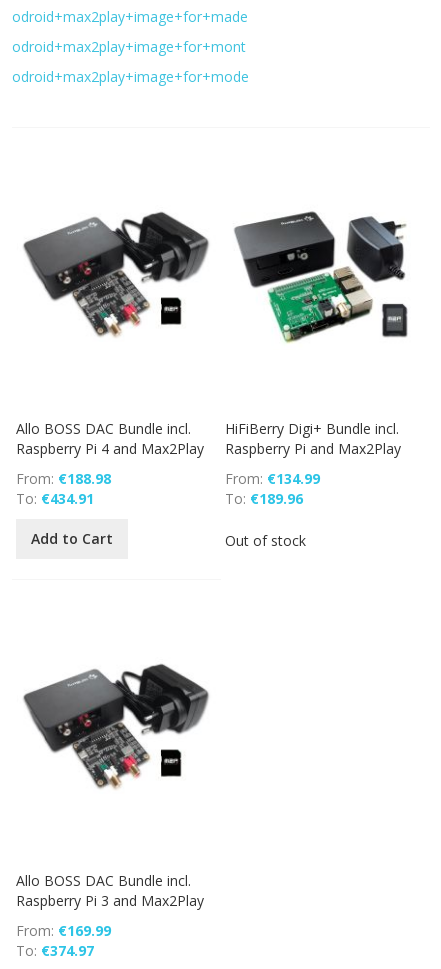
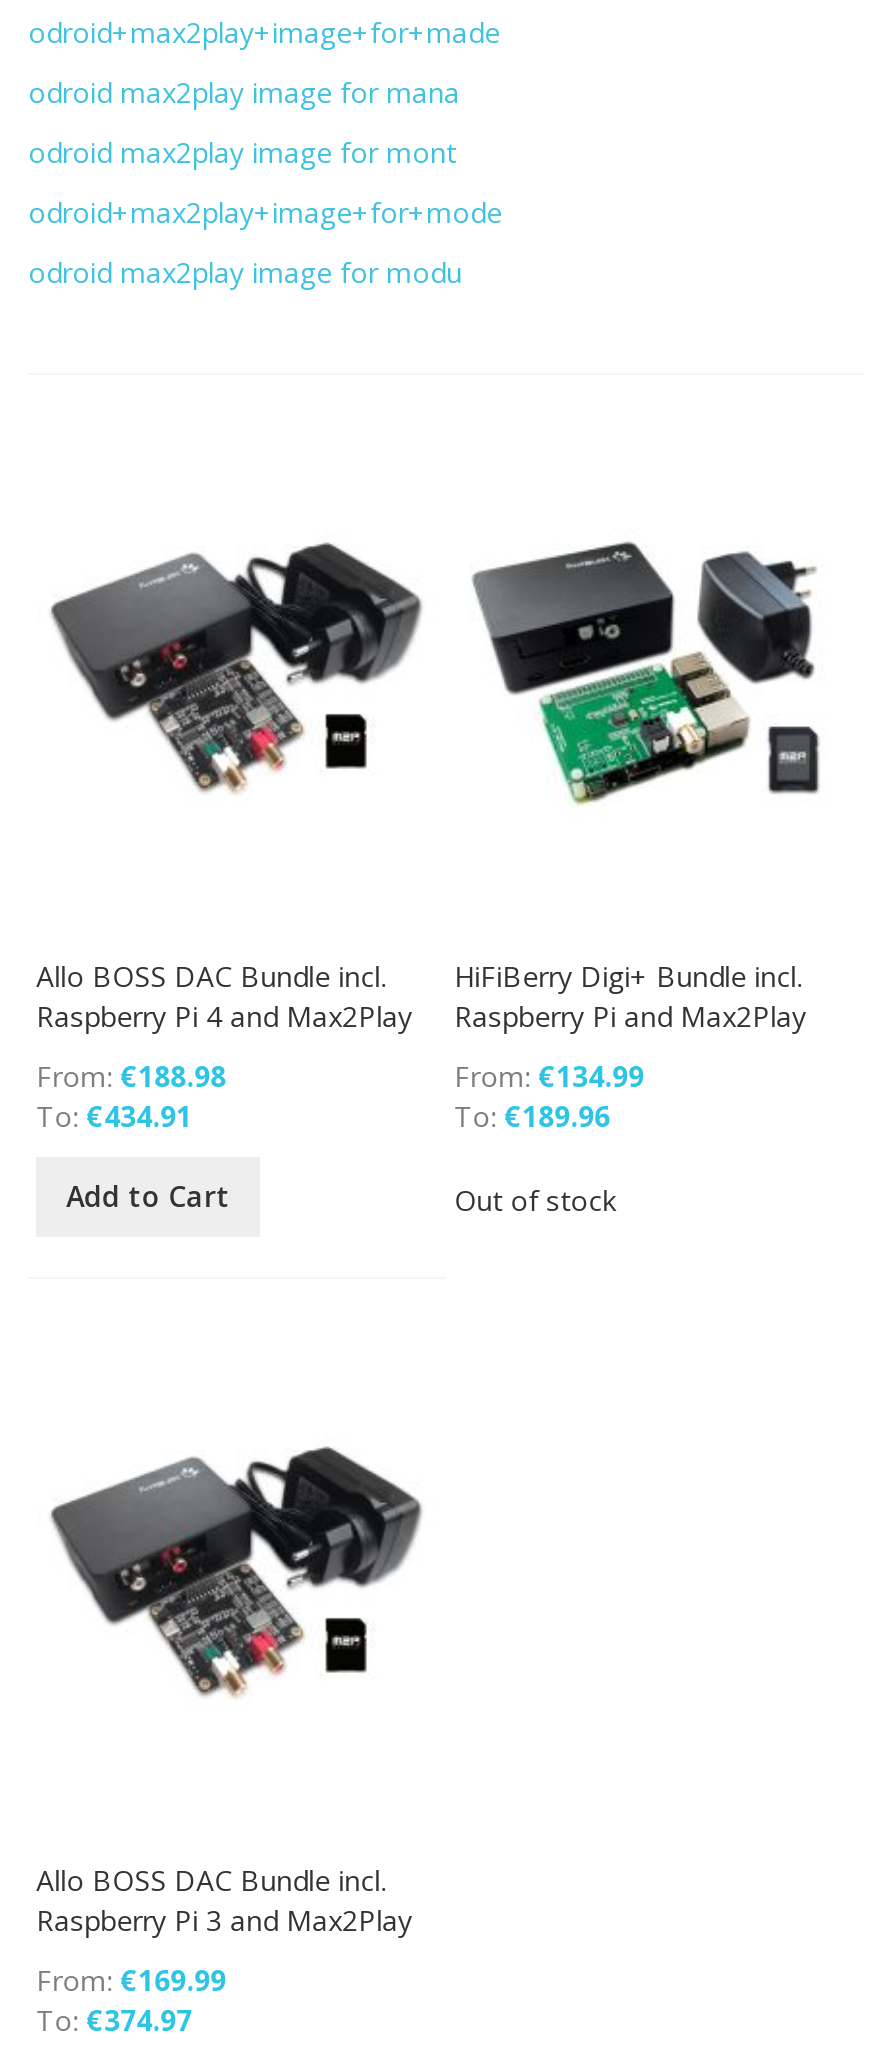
- odroid+max2play+image+for+mont
+ odroid max2play image for mana
+ odroid max2play image for mont

+ odroid max2play image for modu
